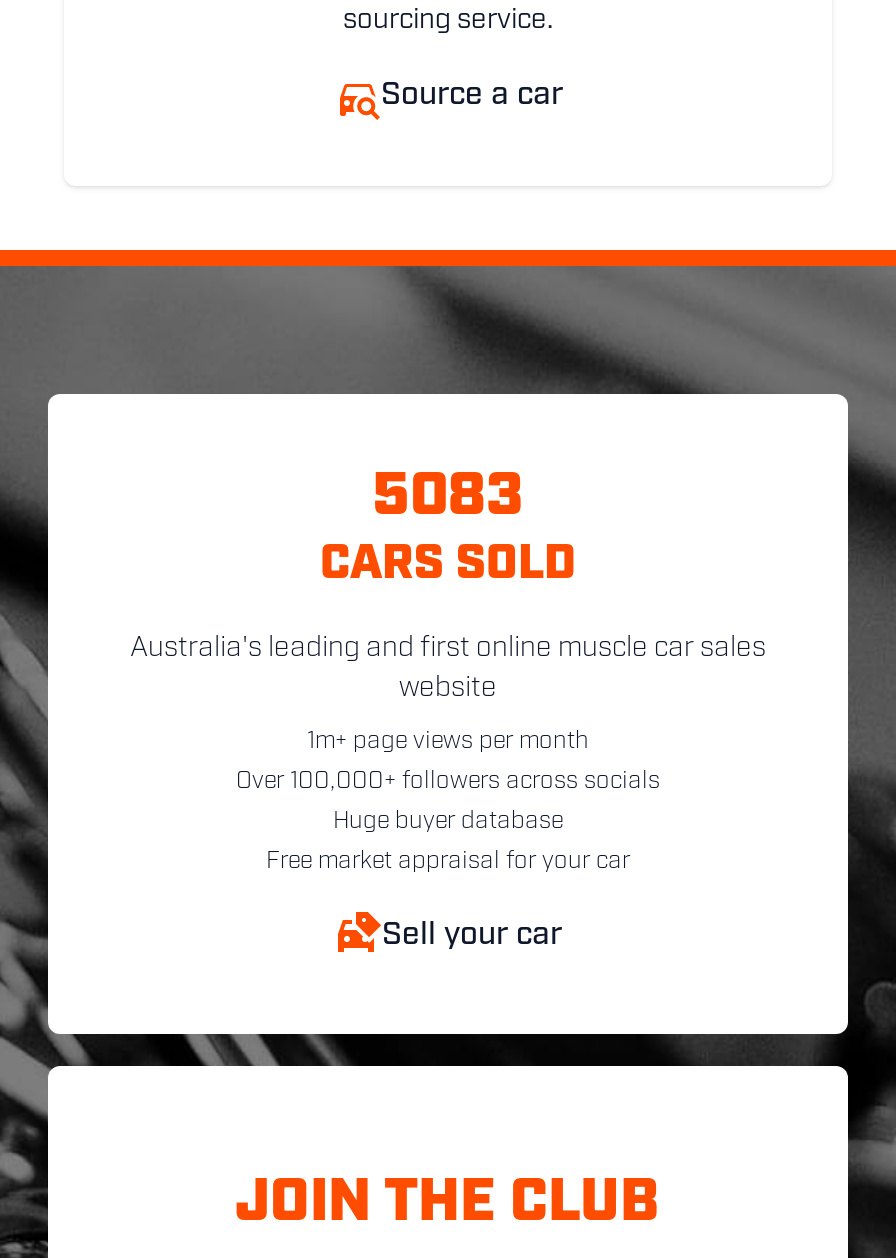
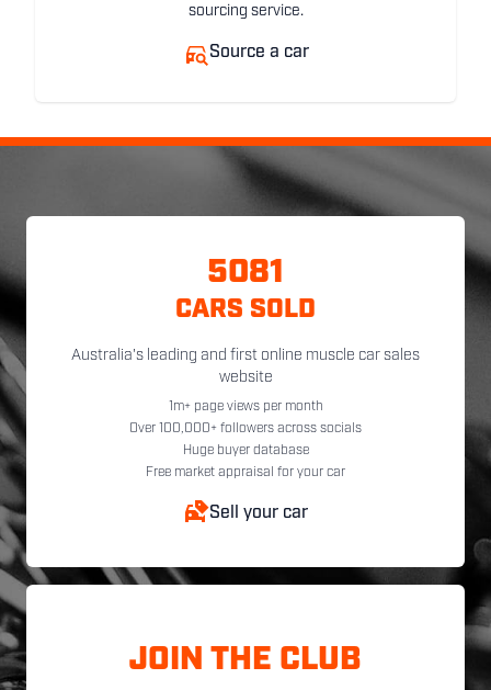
- 5083
+ 5081
